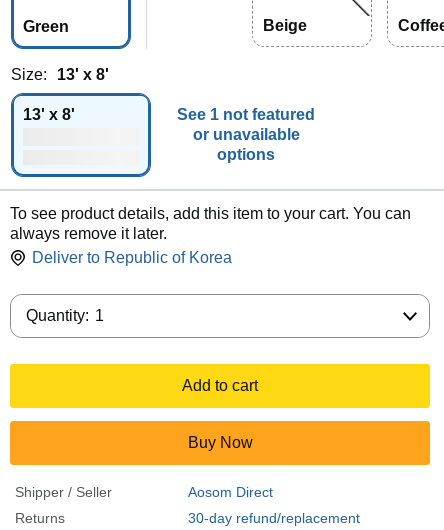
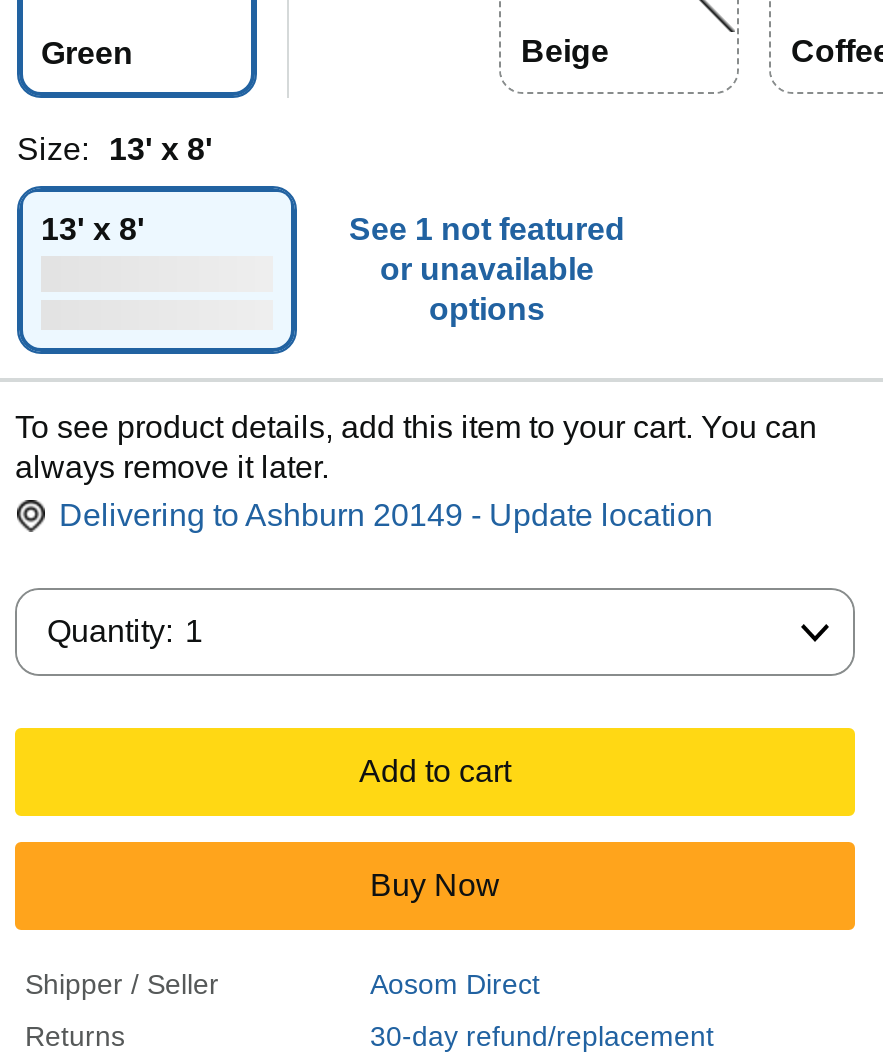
- Deliver to Republic of Korea
+ Delivering to Ashburn 20149 - Update location
